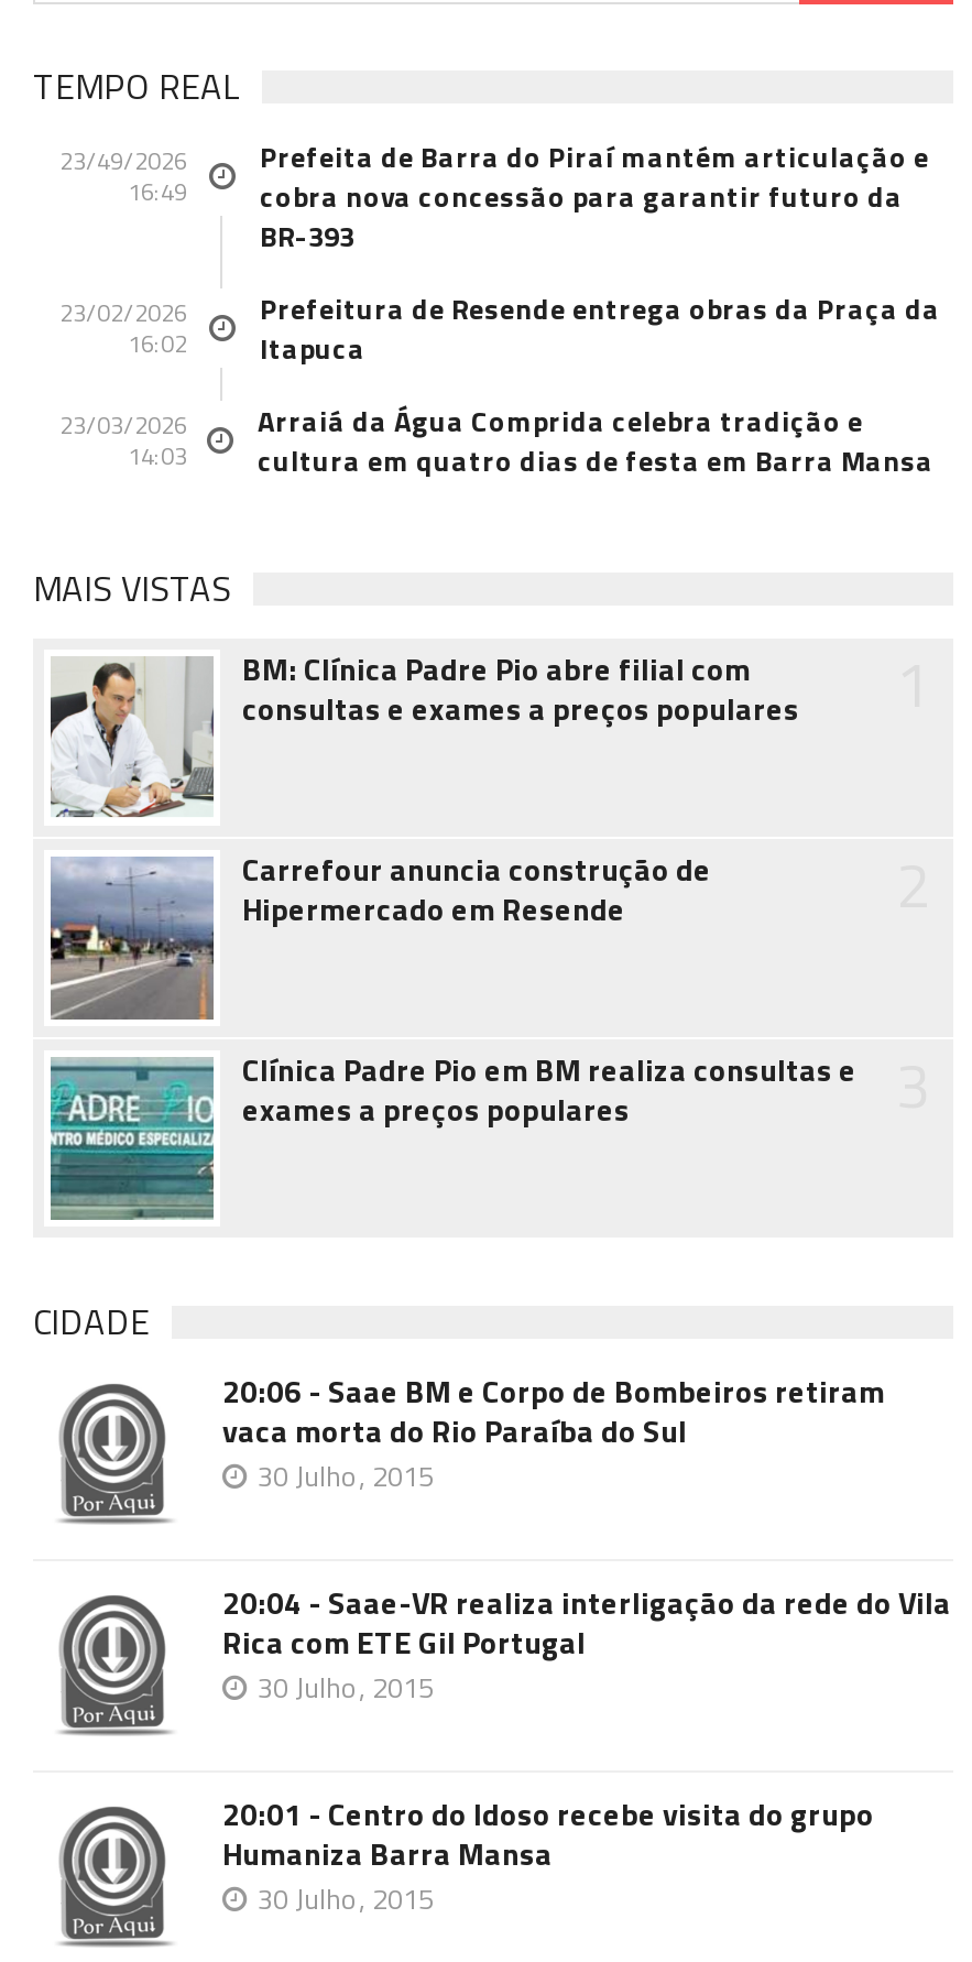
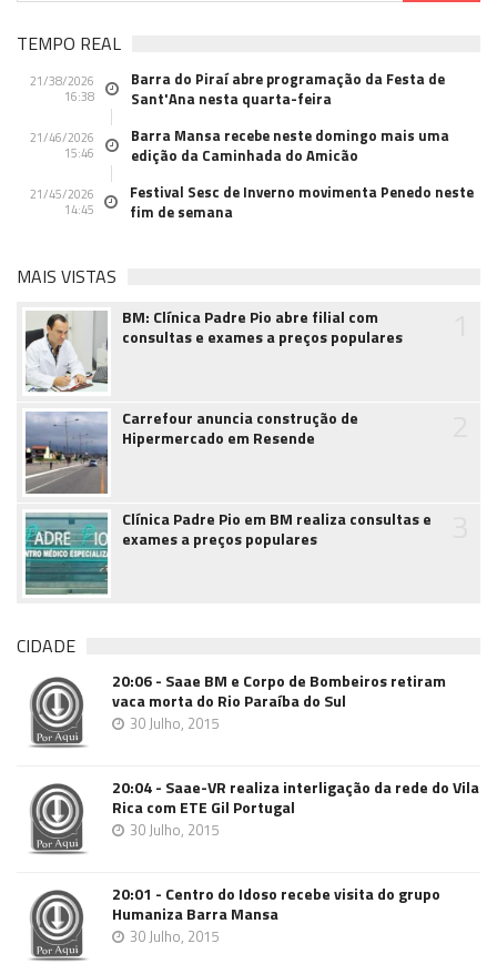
- 23/49/2026
- 16:49
+ 21/38/2026
+ 16:38

- Prefeita de Barra do Piraí mantém articulação e
- cobra nova concessão para garantir futuro da
- BR-393
+ Barra do Piraí abre programação da Festa de
+ Sant'Ana nesta quarta-feira

- 23/02/2026
- 16:02
+ 21/46/2026
+ 15:46

- Prefeitura de Resende entrega obras da Praça da
- Itapuca
+ Barra Mansa recebe neste domingo mais uma
+ edição da Caminhada do Amicão

- 23/03/2026
- 14:03
+ 21/45/2026
+ 14:45

- Arraiá da Água Comprida celebra tradição e
- cultura em quatro dias de festa em Barra Mansa
+ Festival Sesc de Inverno movimenta Penedo neste
+ fim de semana
